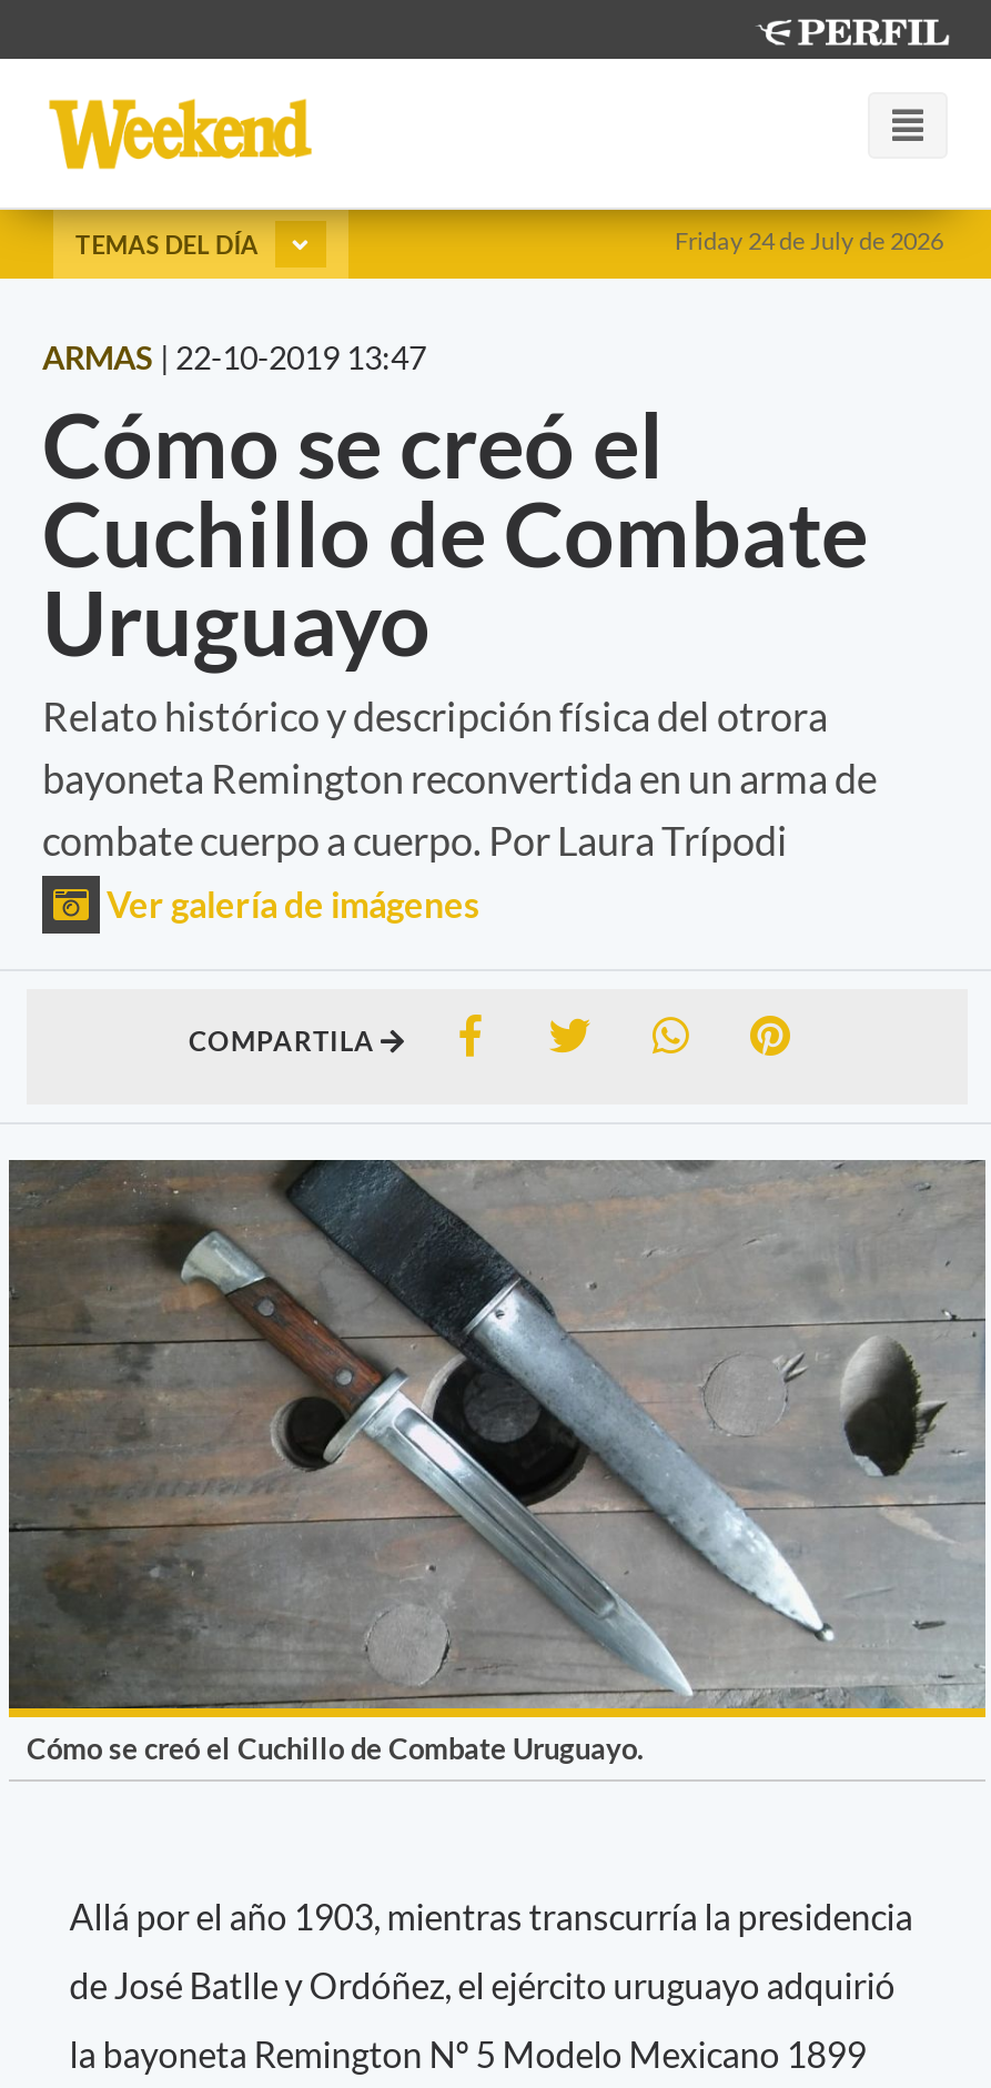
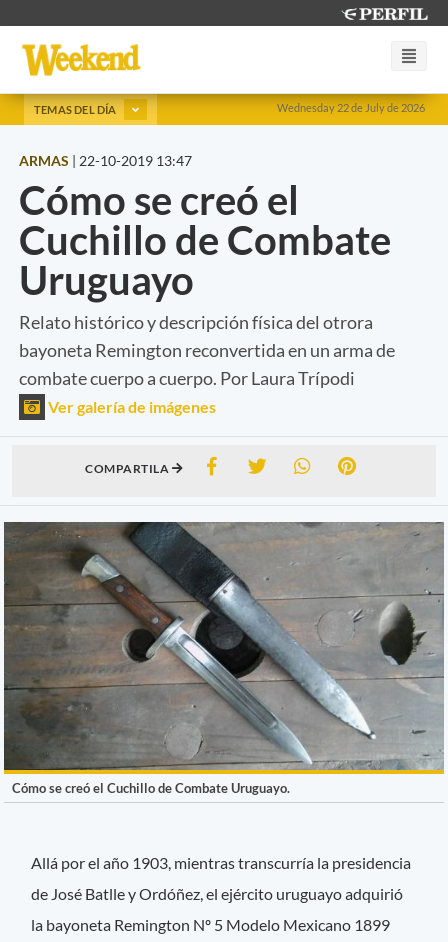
- Friday 24 de July de 2026
+ Wednesday 22 de July de 2026
